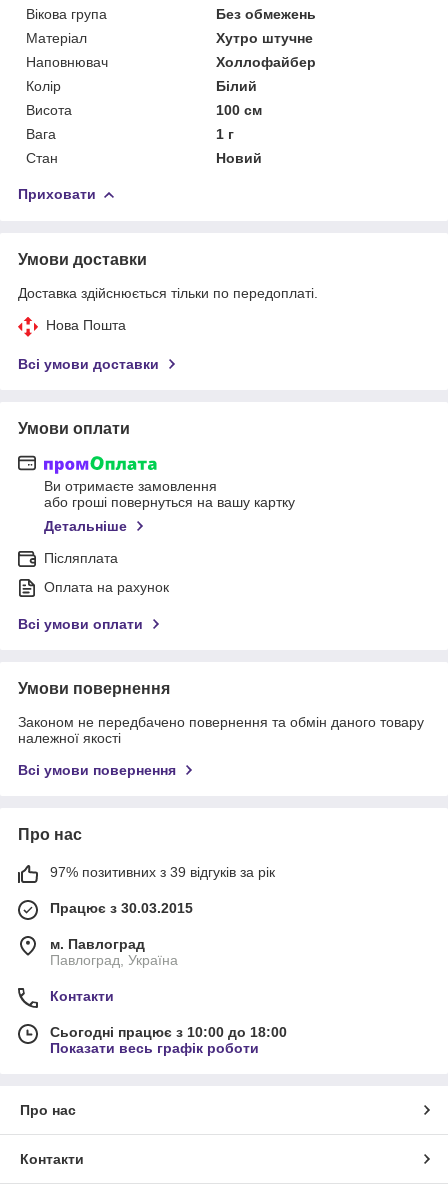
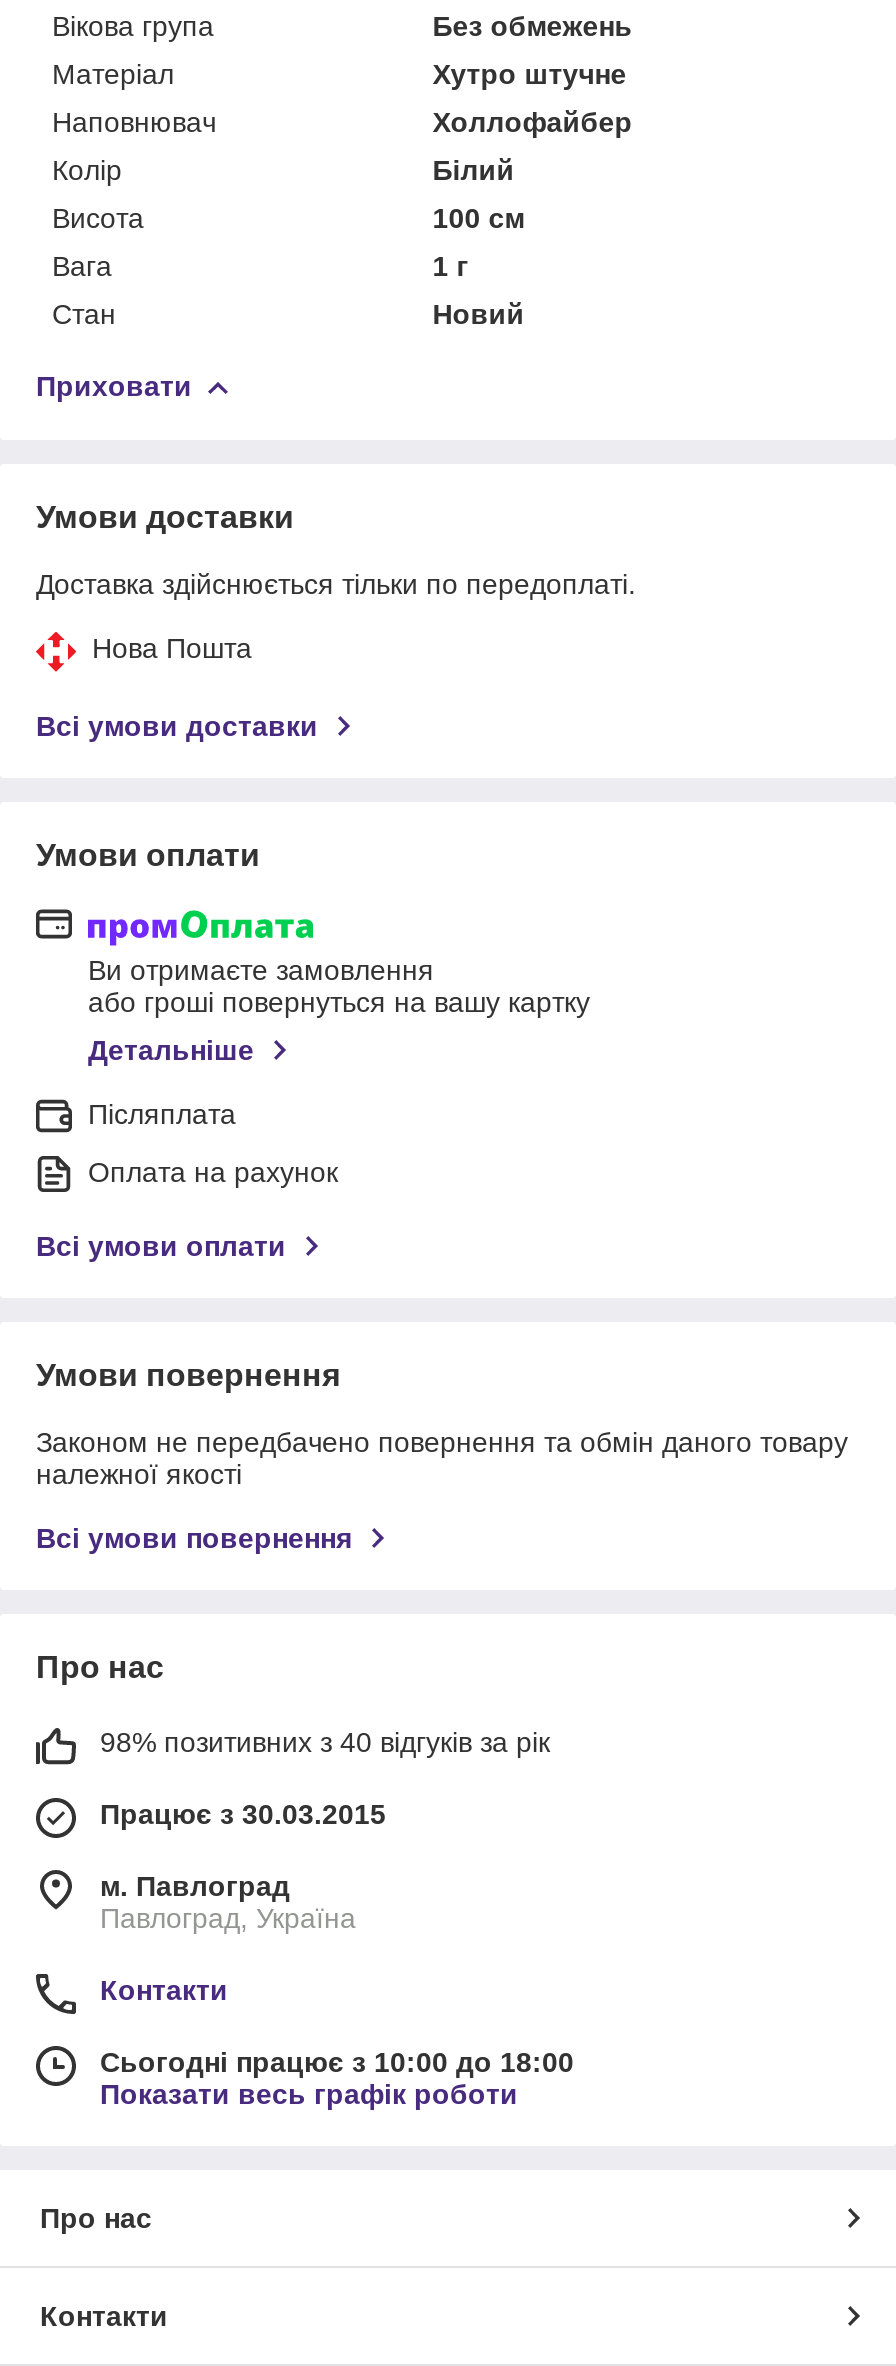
- 97% позитивних з 39 відгуків за рік
+ 98% позитивних з 40 відгуків за рік
